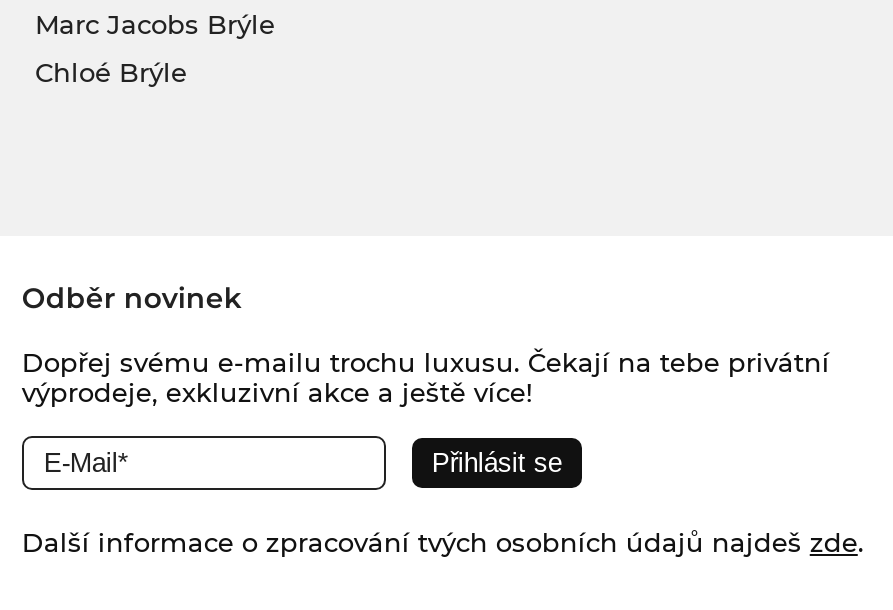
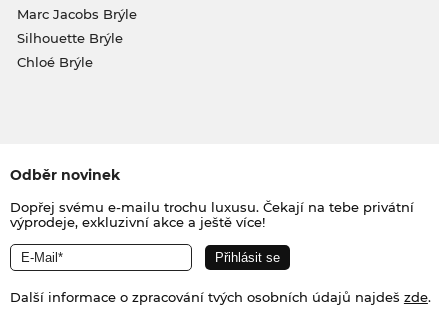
+ Silhouette Brýle
